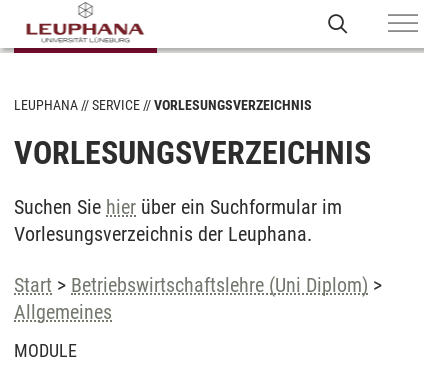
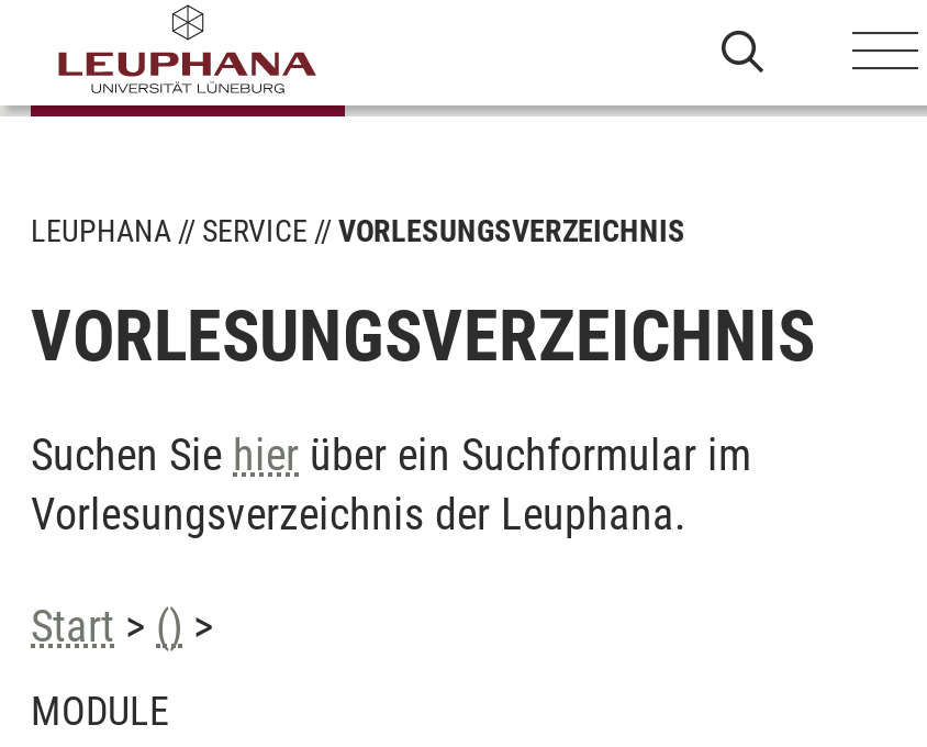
- Start > Betriebswirtschaftslehre (Uni Diplom) >
- Allgemeines
+ Start > () >
